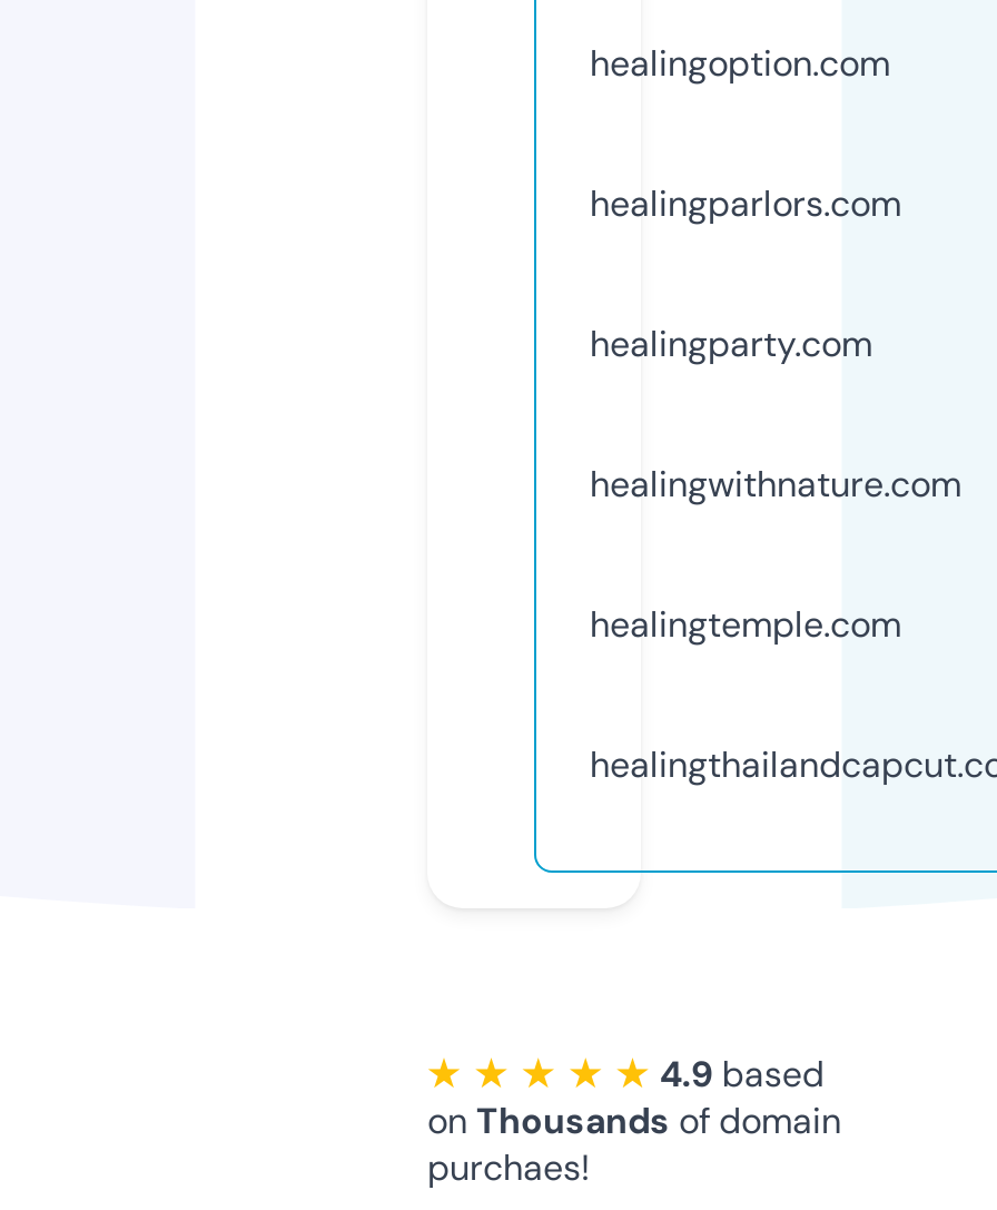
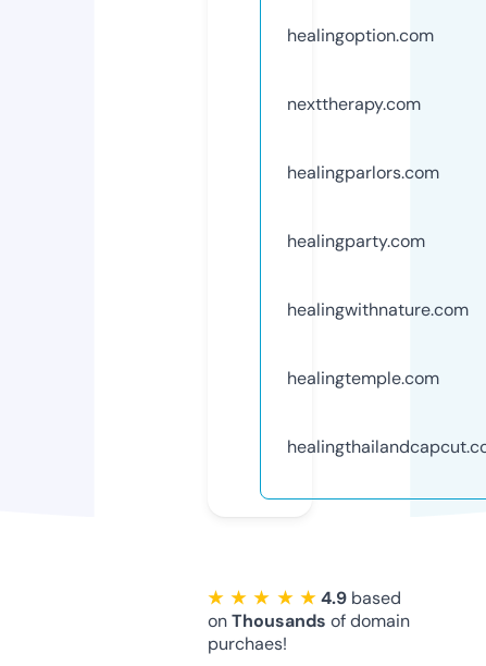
+ nexttherapy.com
